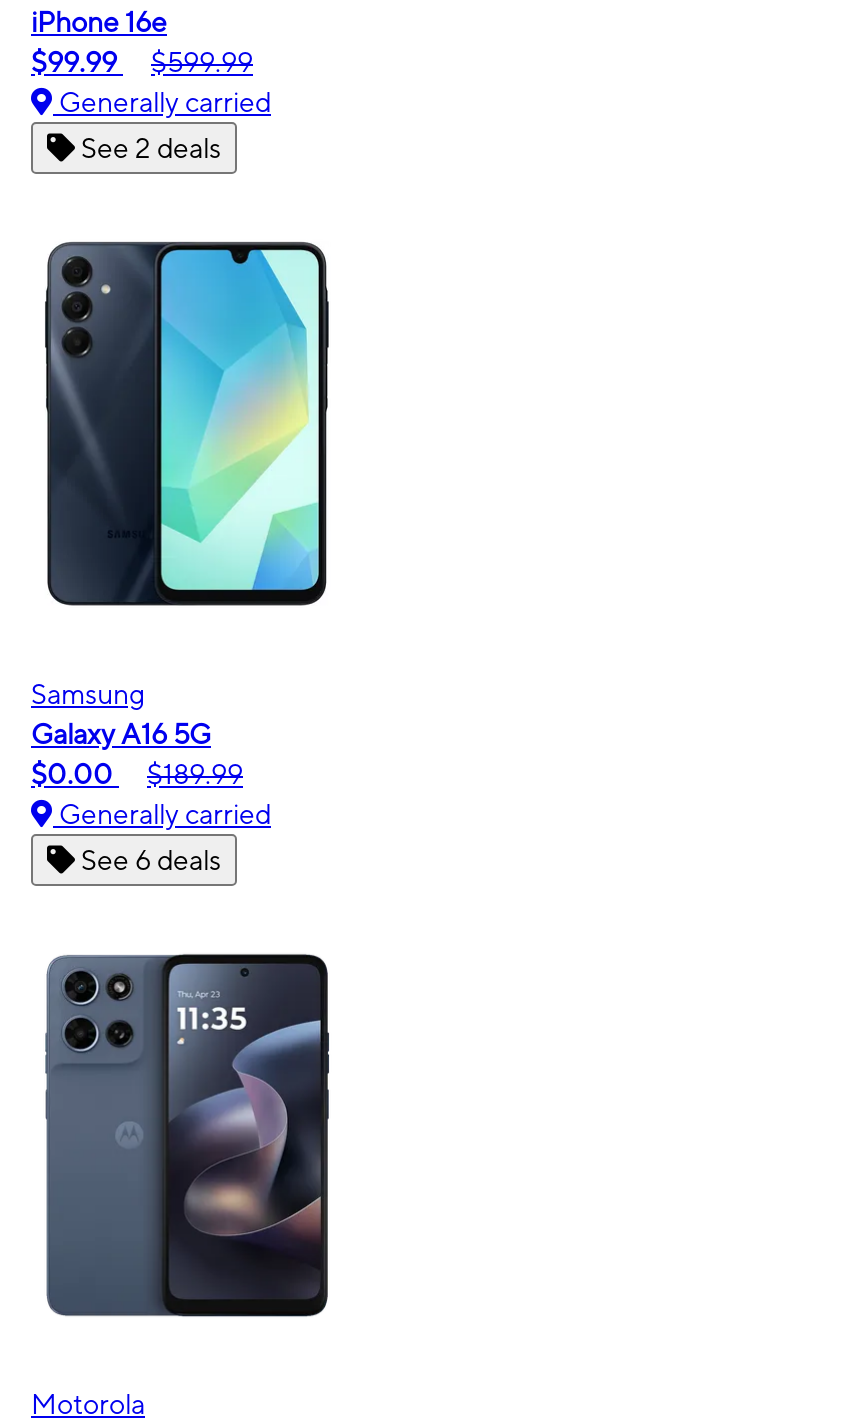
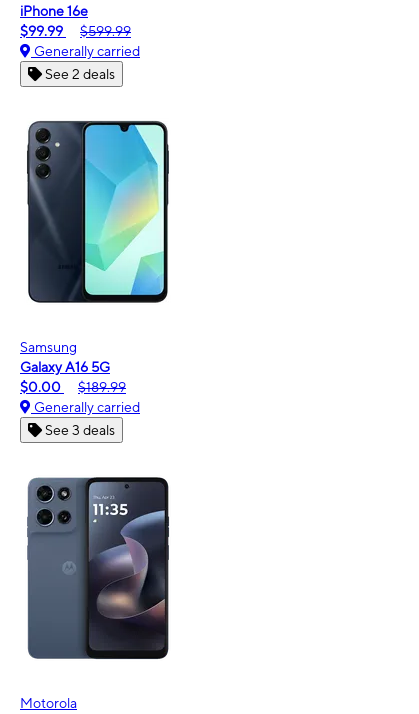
- See 6 deals
+ See 3 deals
